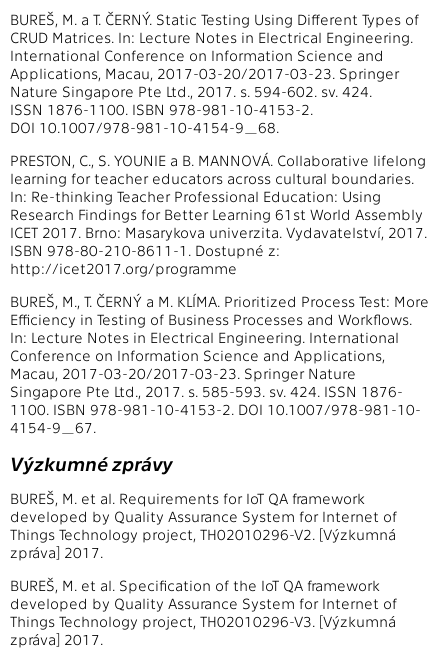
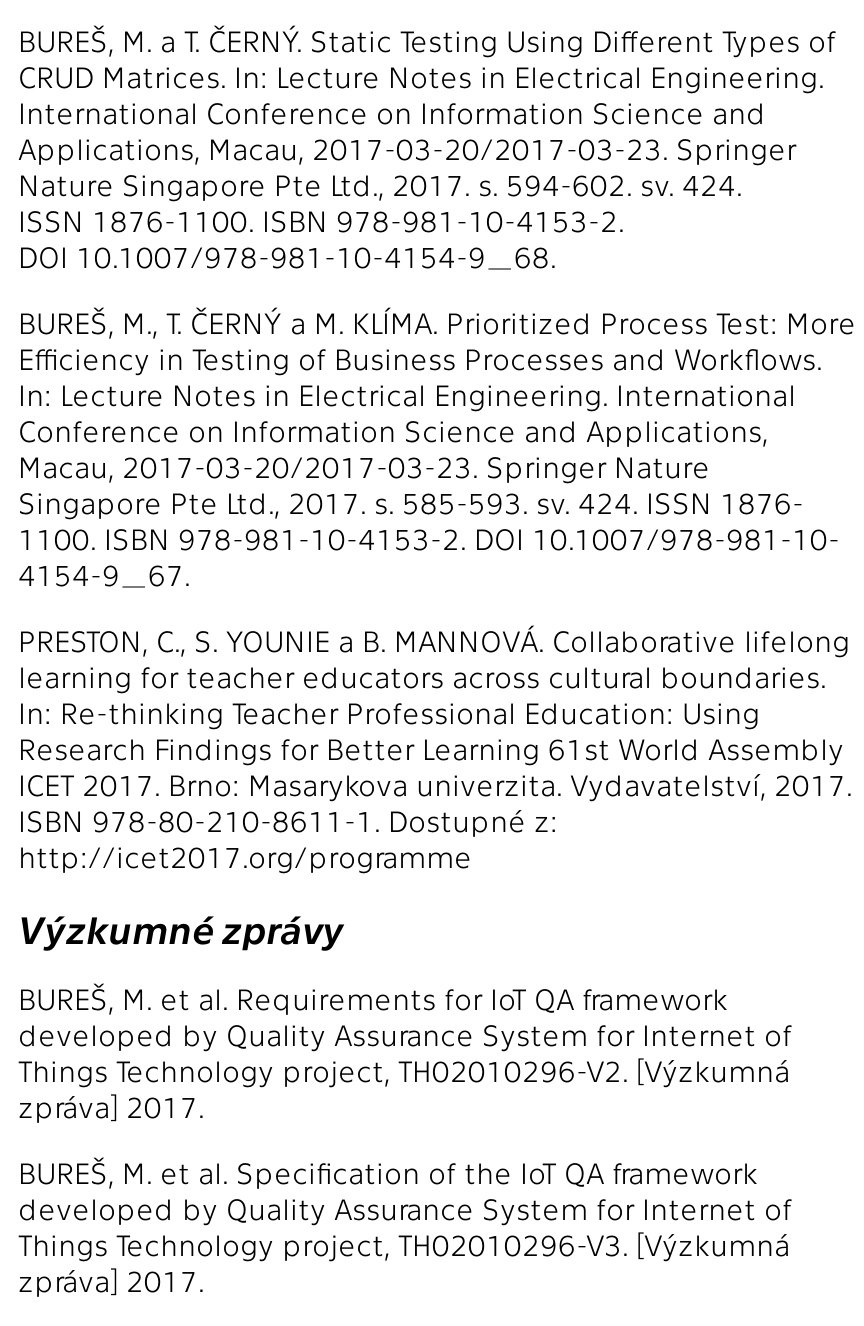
moved down: PRESTON, C., S. YOUNIE a B. MANNOVÁ. Collaborative lifelong | learning for teacher educators across cultural boundaries. | In: Re-thinking Teacher Professional Education: Using | Research Findings for Better Learning 61st World Assembly | ICET 2017. Brno: Masarykova univerzita. Vydavatelství, 2017. | ISBN 978-80-210-8611-1. Dostupné z: | http://icet2017.org/programme

moved up: BUREŠ, M., T. ČERNÝ a M. KLÍMA. Prioritized Process Test: More | Efficiency in Testing of Business Processes and Workflows. | In: Lecture Notes in Electrical Engineering. International | Conference on Information Science and Applications, | Macau, 2017-03-20/2017-03-23. Springer Nature | Singapore Pte Ltd., 2017. s. 585-593. sv. 424. ISSN 1876- | 1100. ISBN 978-981-10-4153-2. DOI 10.1007/978-981-10- | 4154-9_67.
